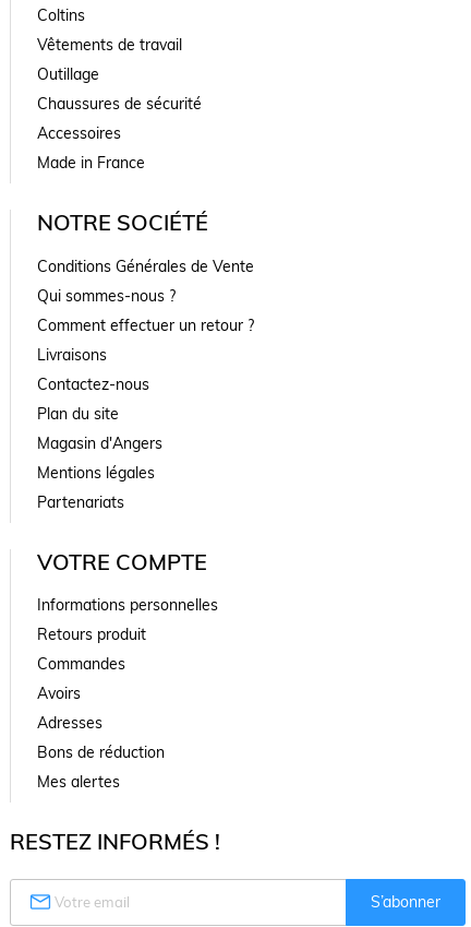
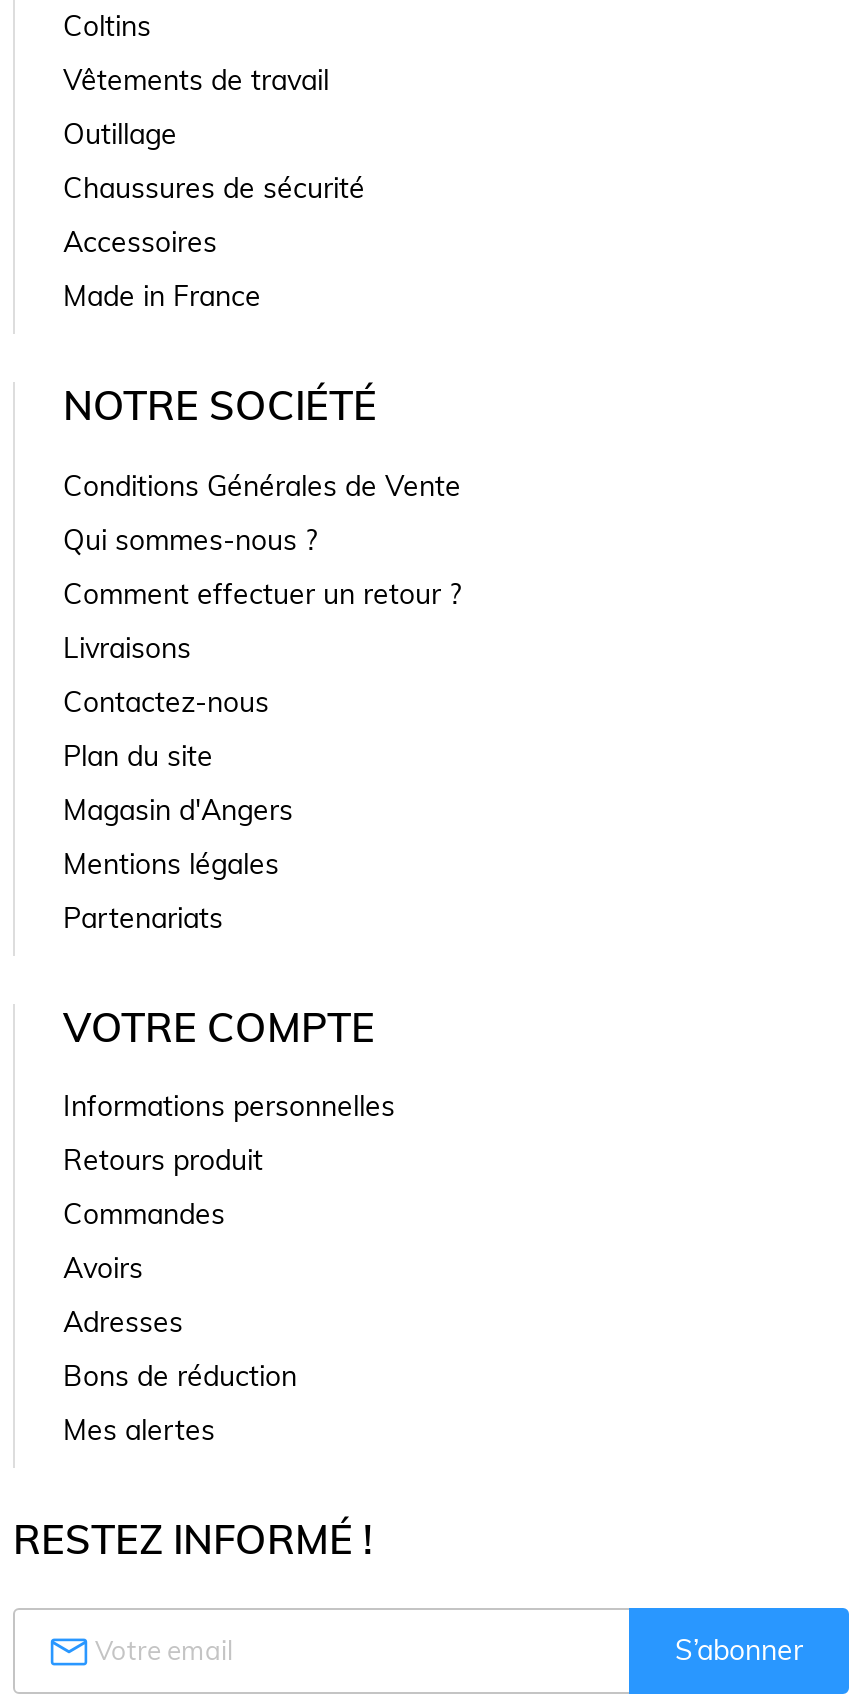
- RESTEZ INFORMÉS !
+ RESTEZ INFORMÉ !
